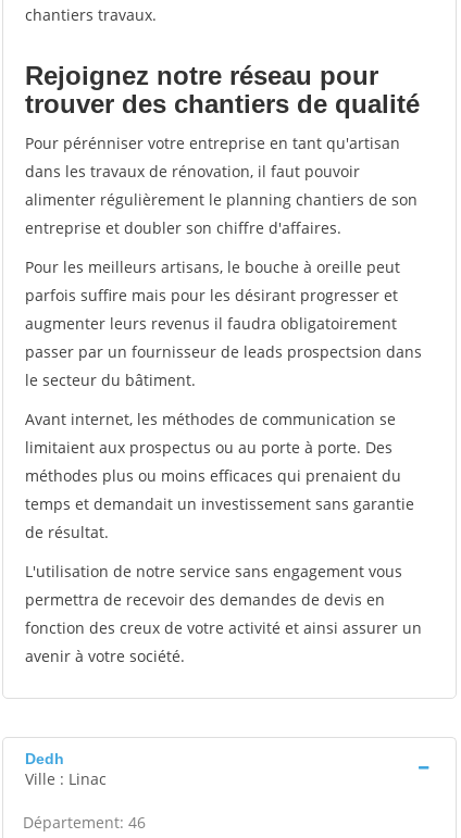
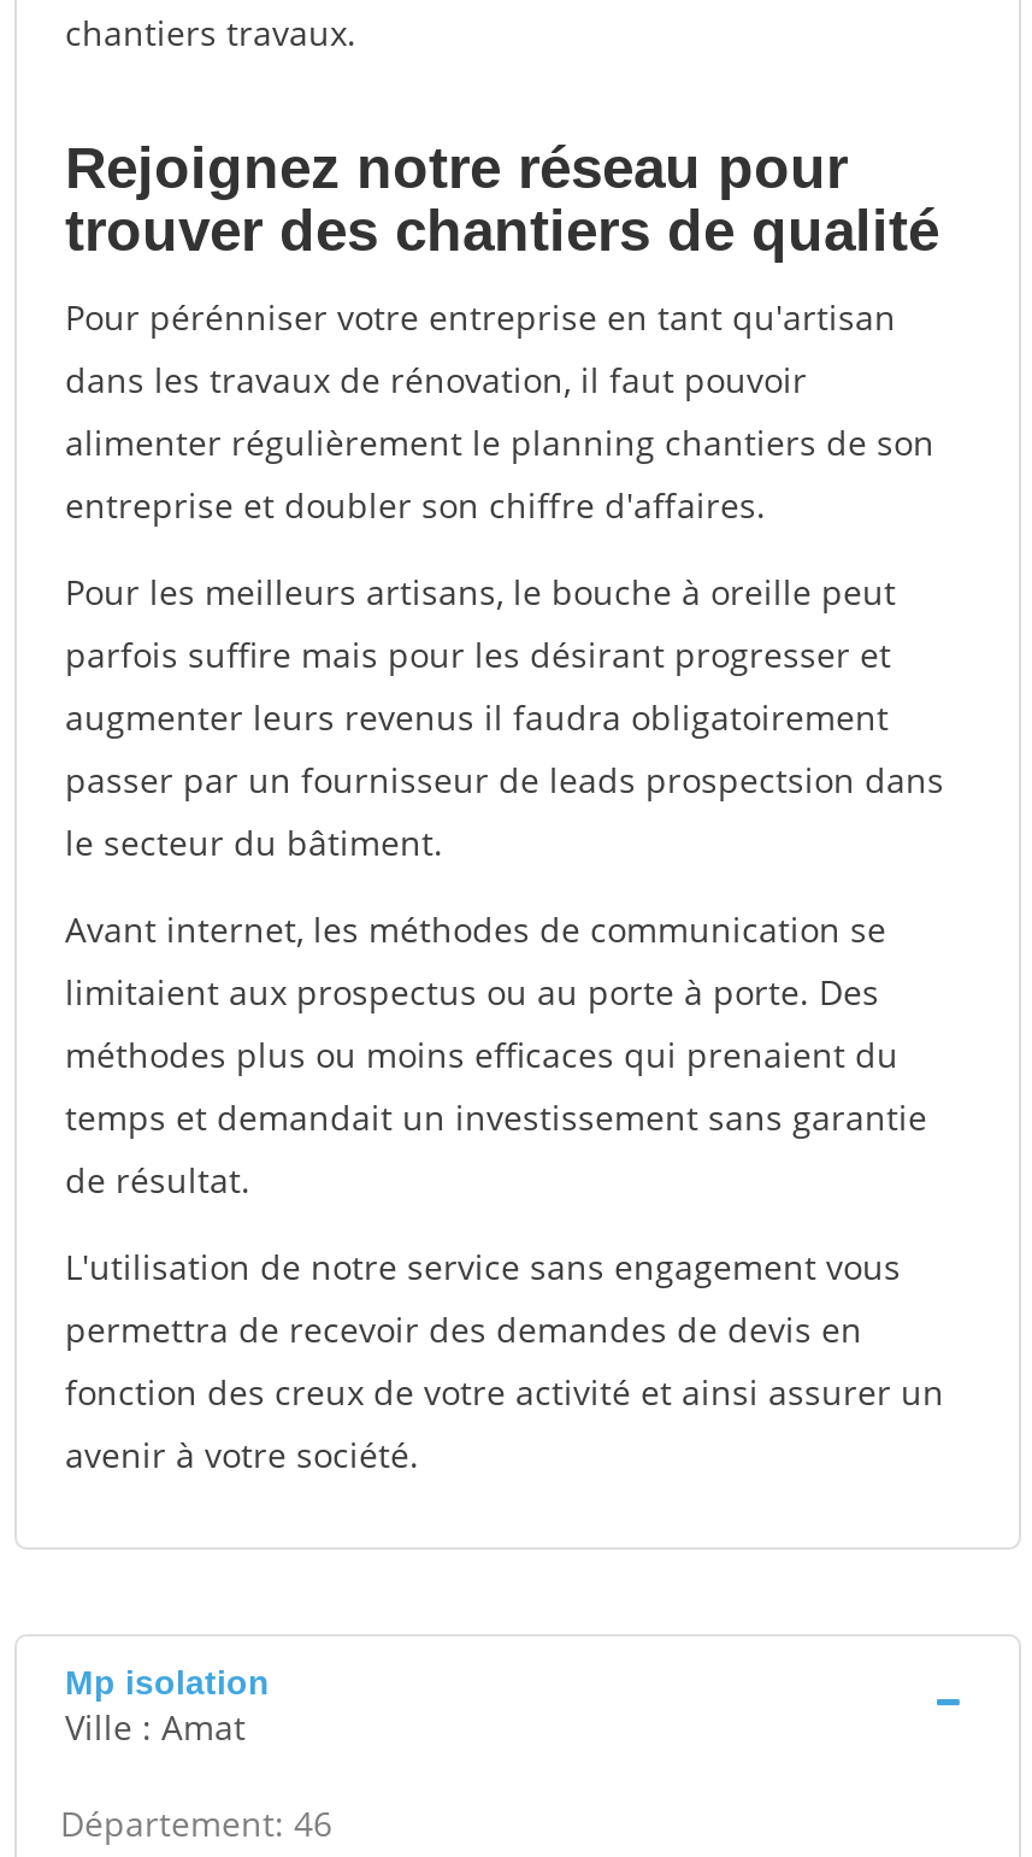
- Dedh
- Ville : Linac
+ Mp isolation
+ Ville : Amat
